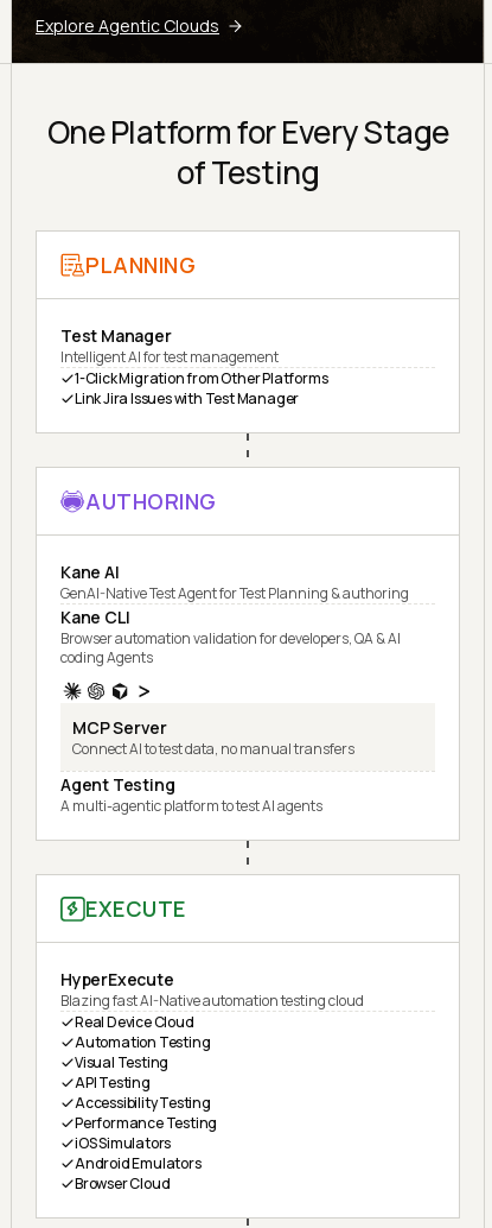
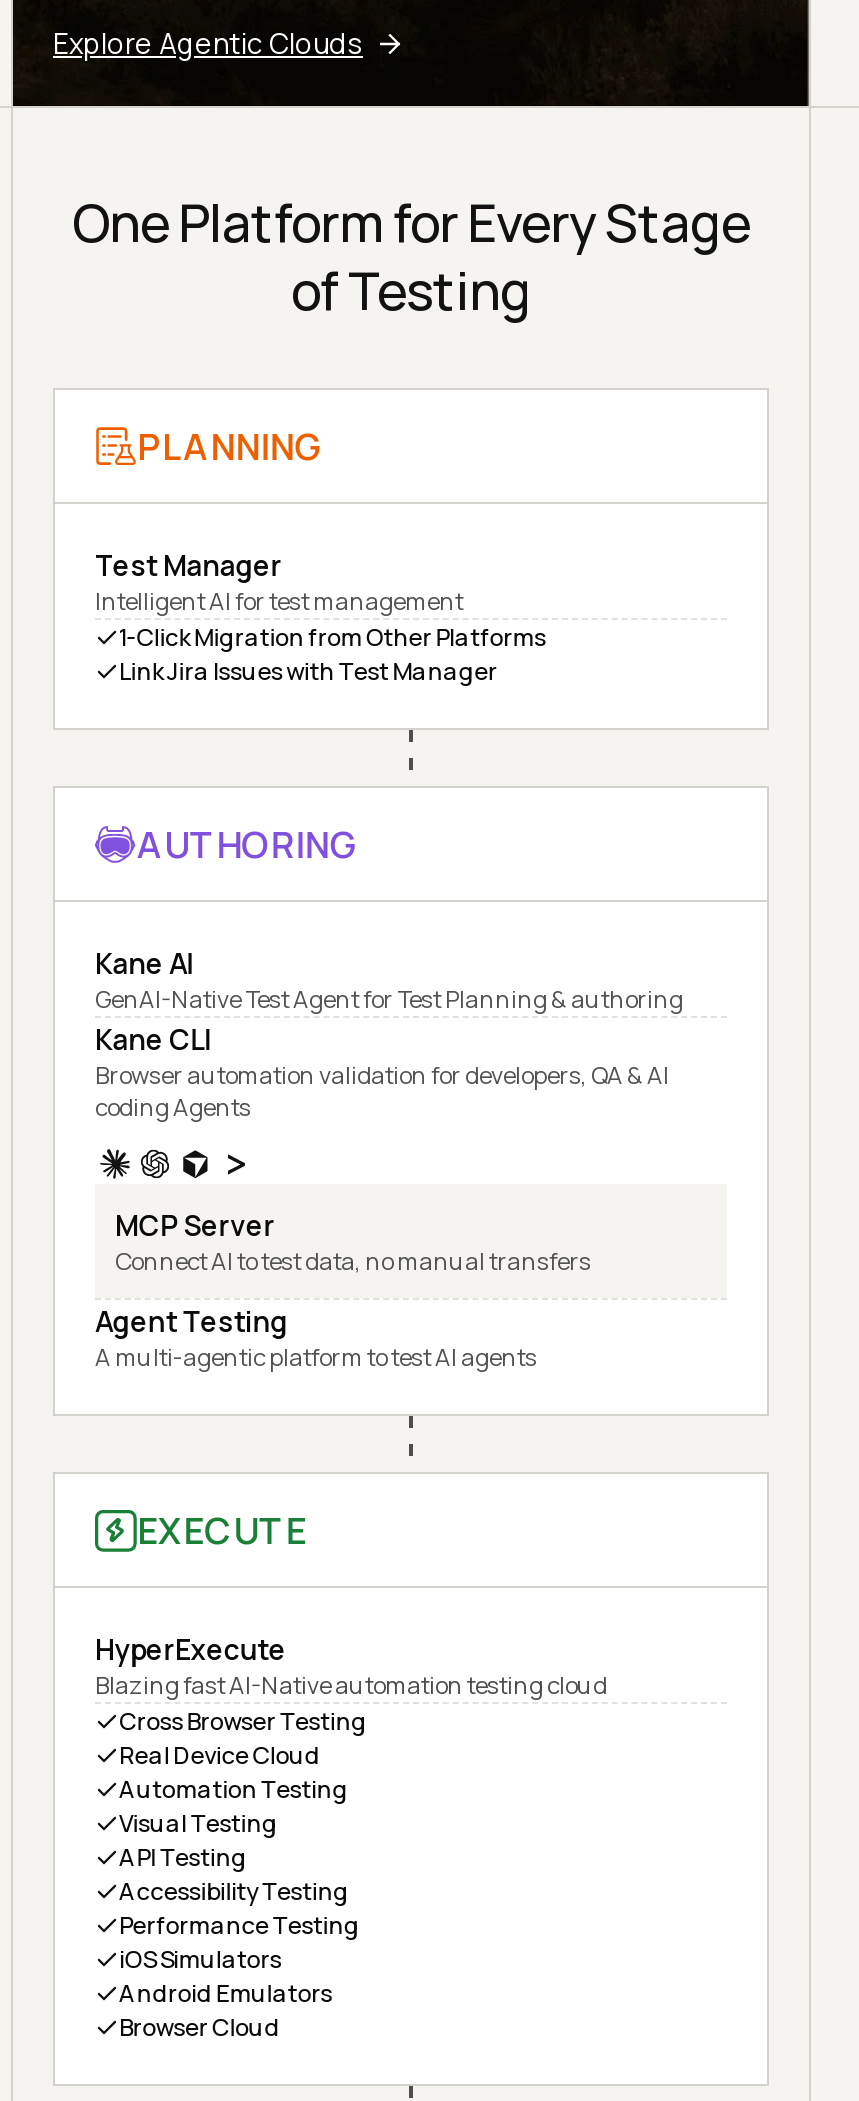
+ Cross Browser Testing
